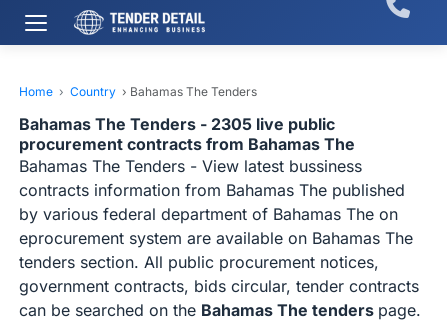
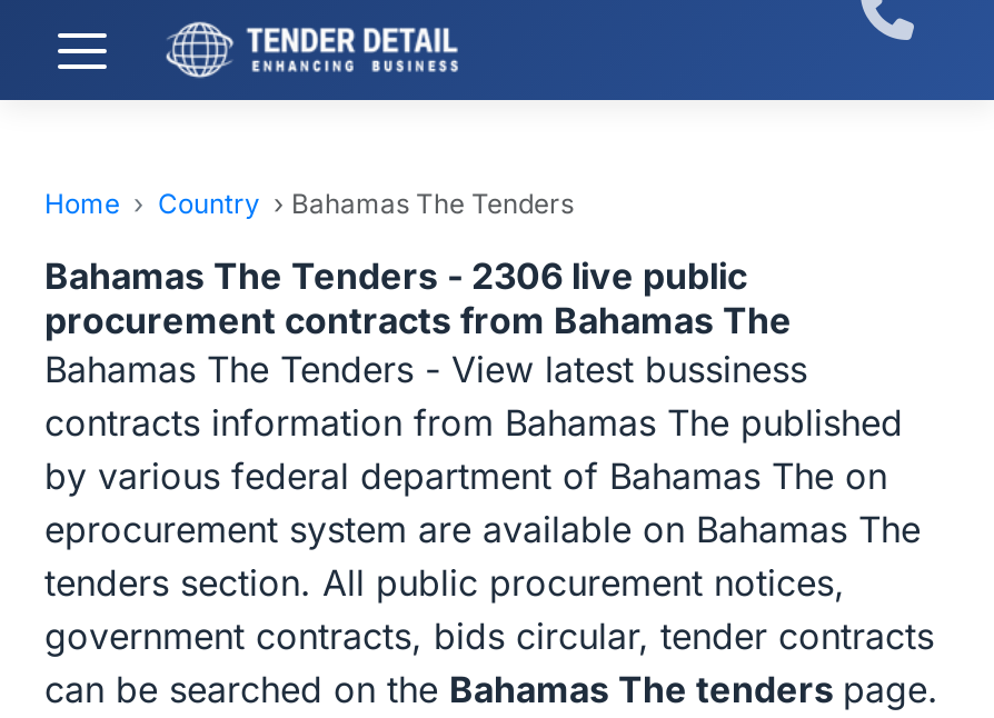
- Bahamas The Tenders - 2305 live public
+ Bahamas The Tenders - 2306 live public
